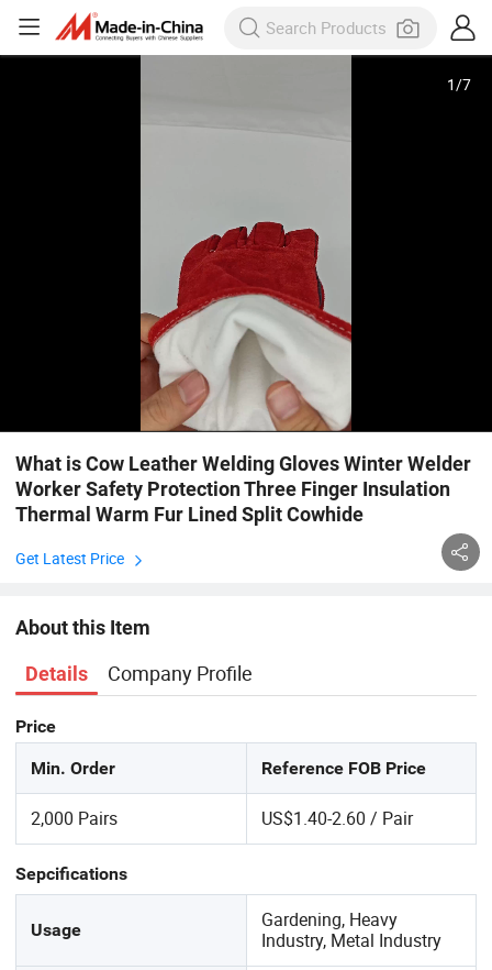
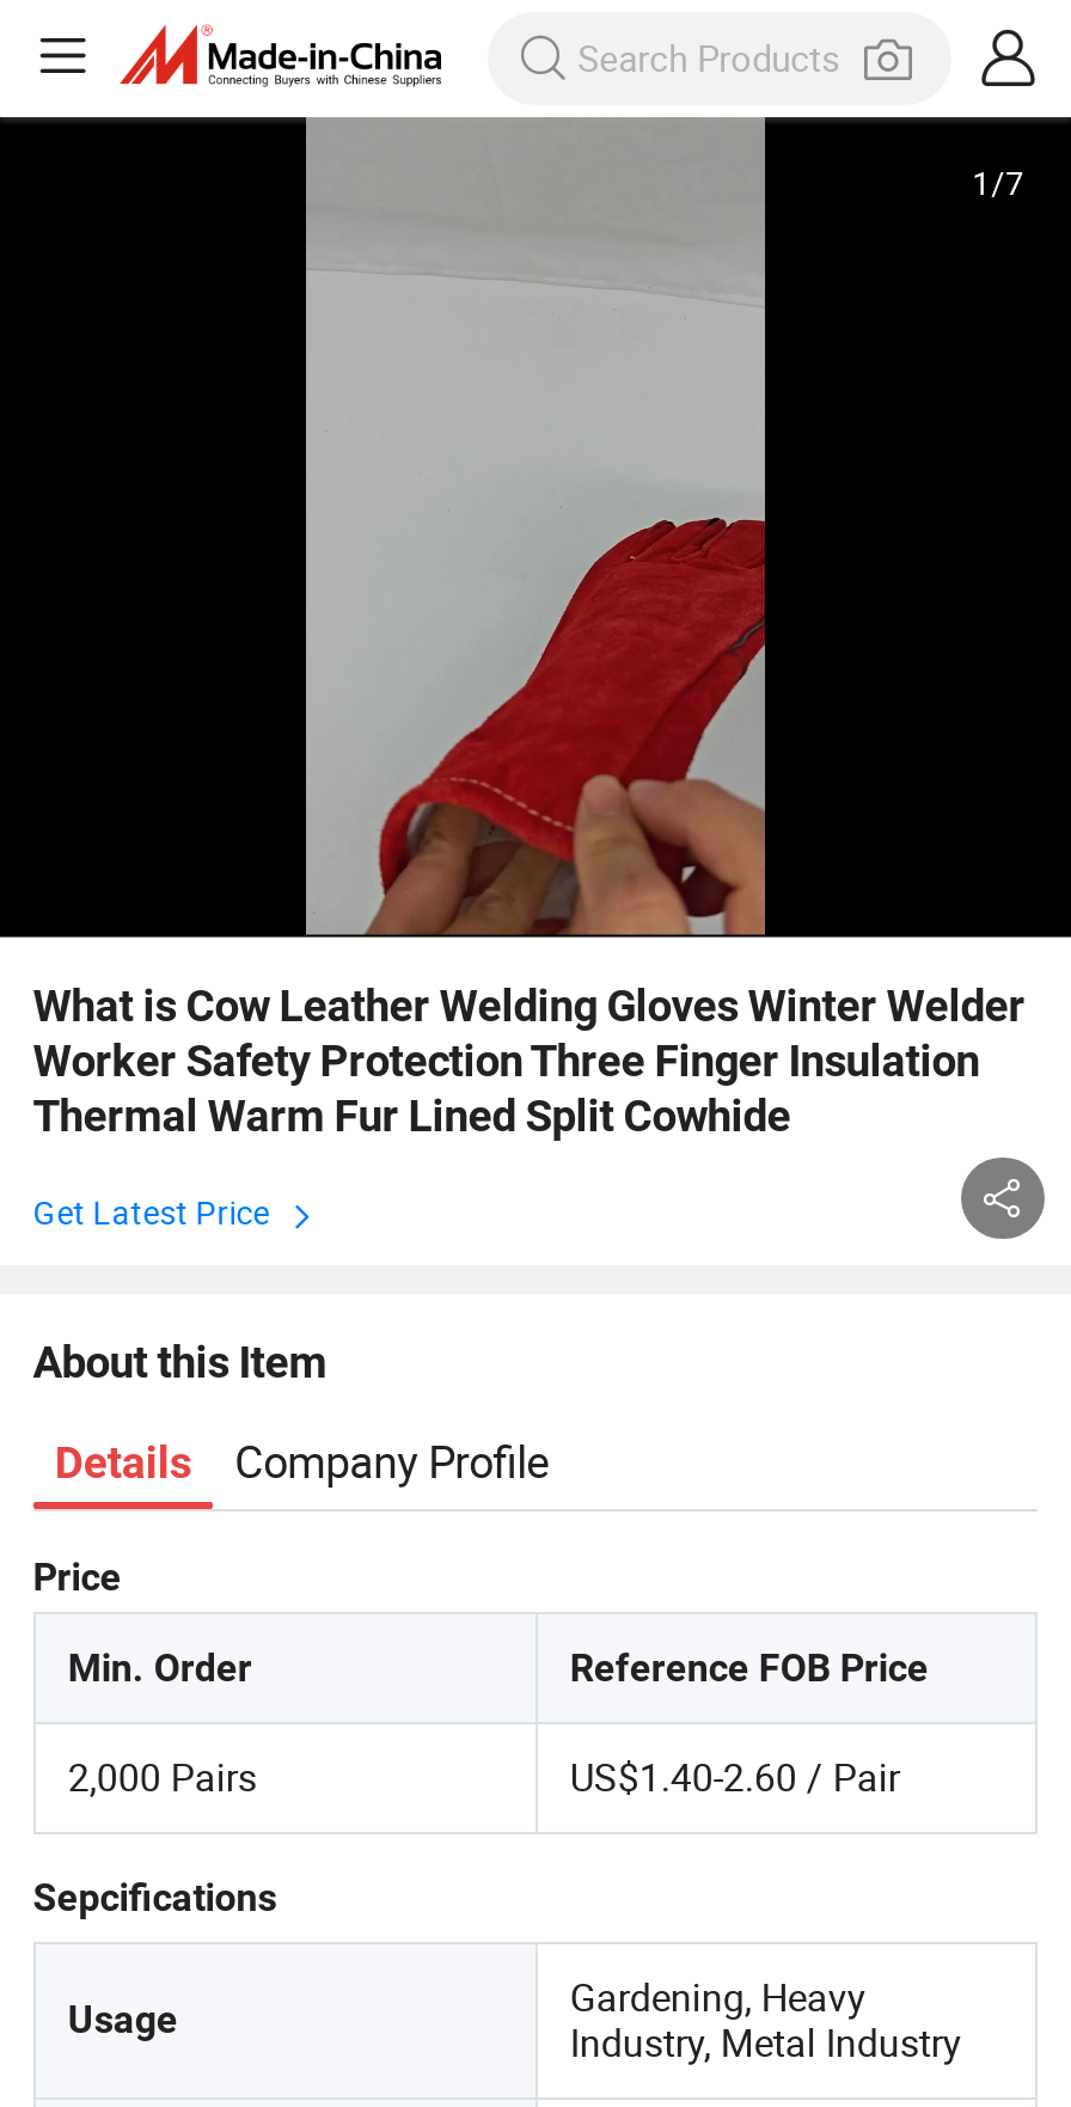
- [image]
+ [image]
